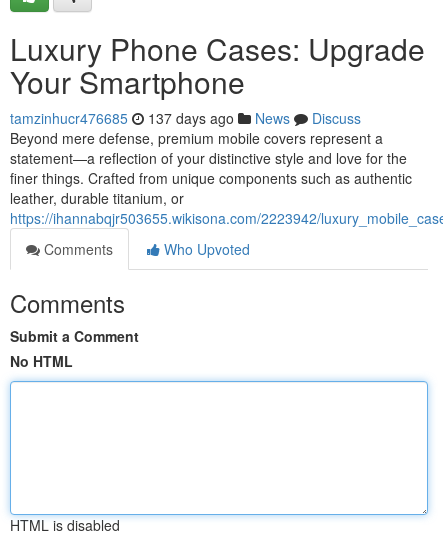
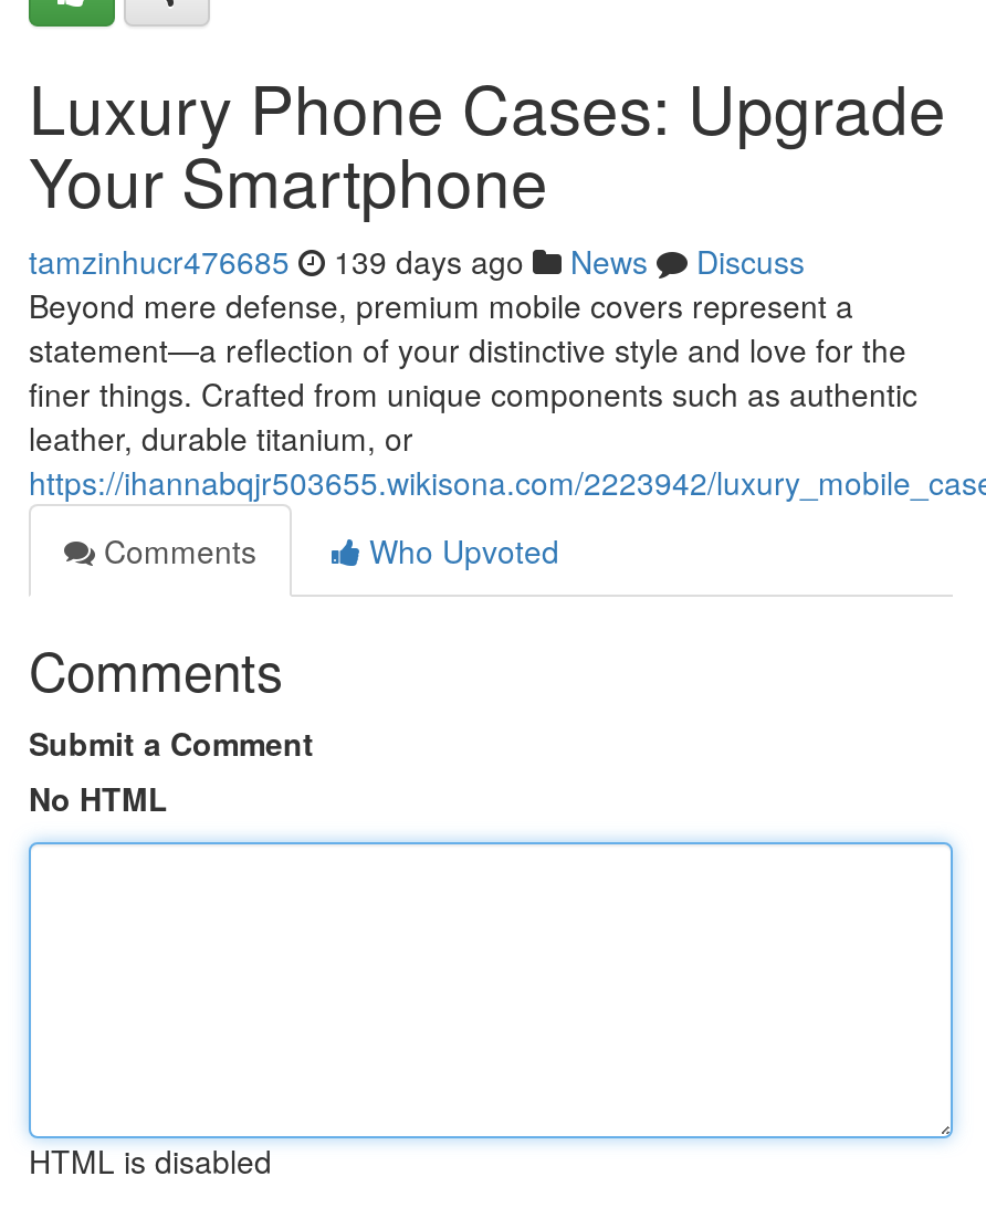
- tamzinhucr476685 137 days ago News Discuss
+ tamzinhucr476685 139 days ago News Discuss
